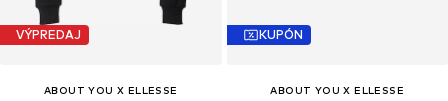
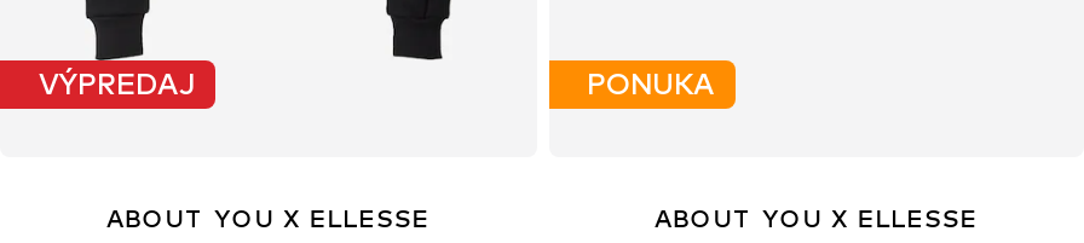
- KUPÓN
+ PONUKA
